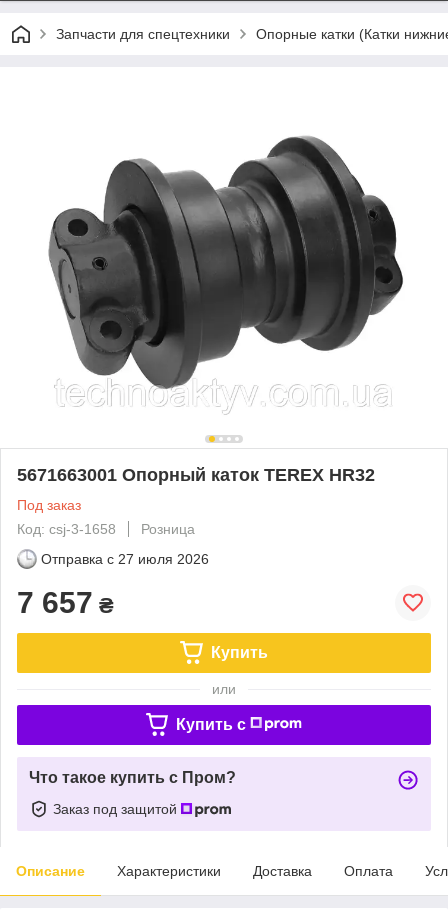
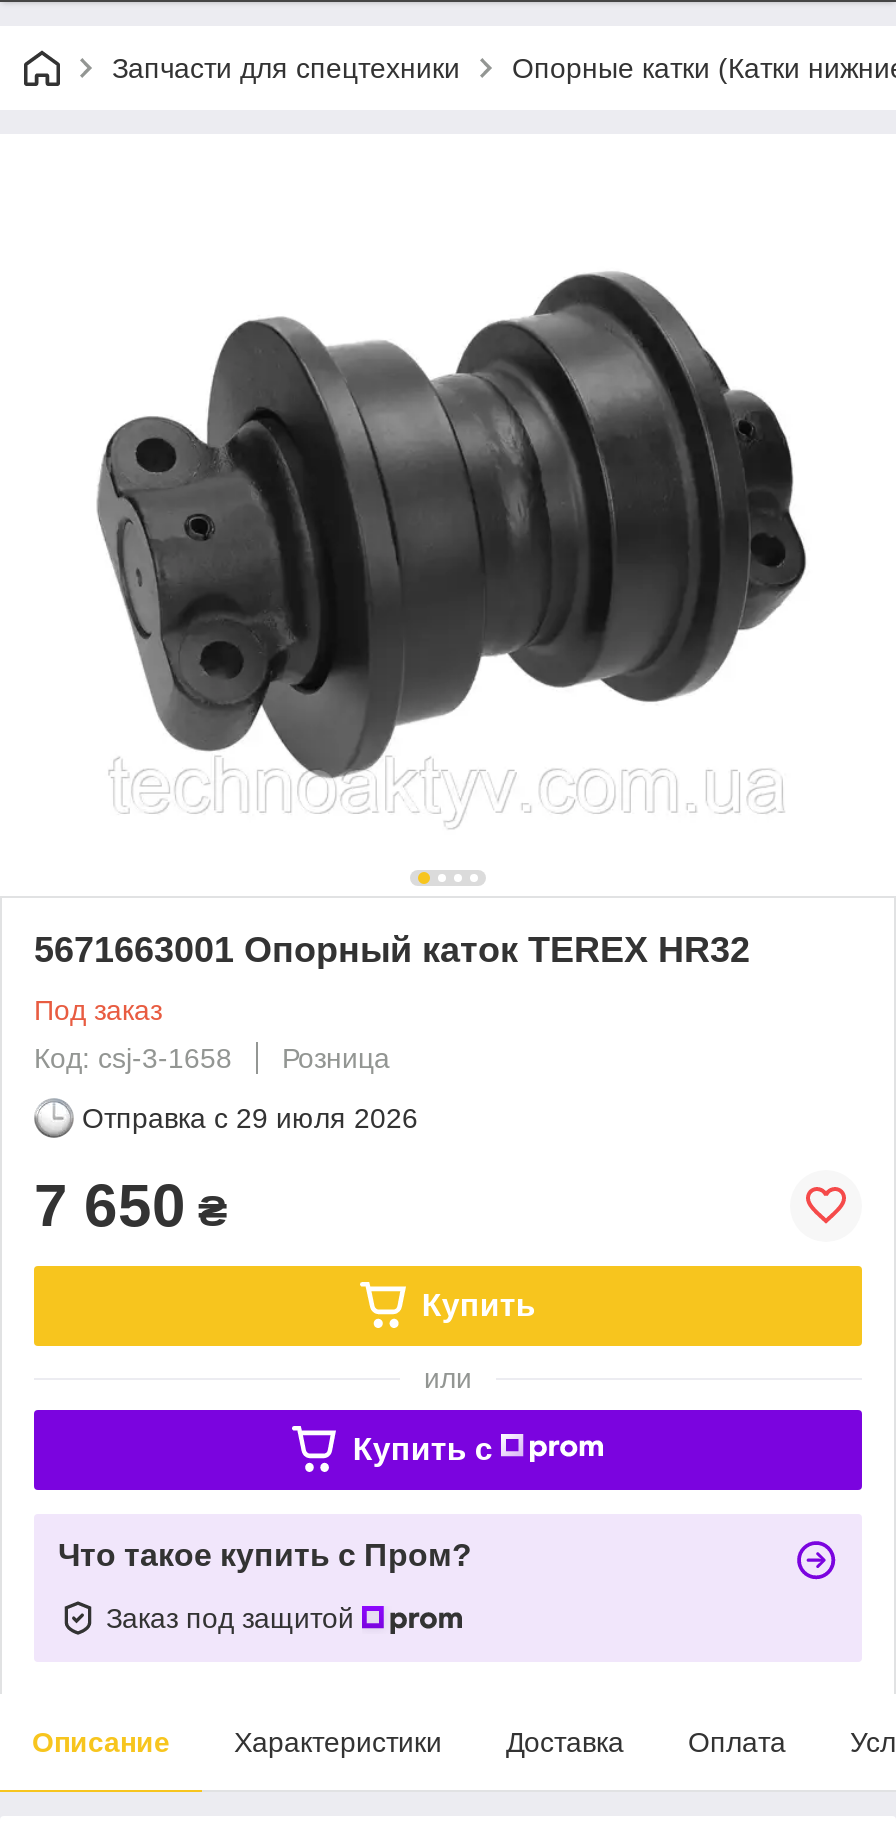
- Отправка с 27 июля 2026
+ Отправка с 29 июля 2026

- 7 657 ₴
+ 7 650 ₴
